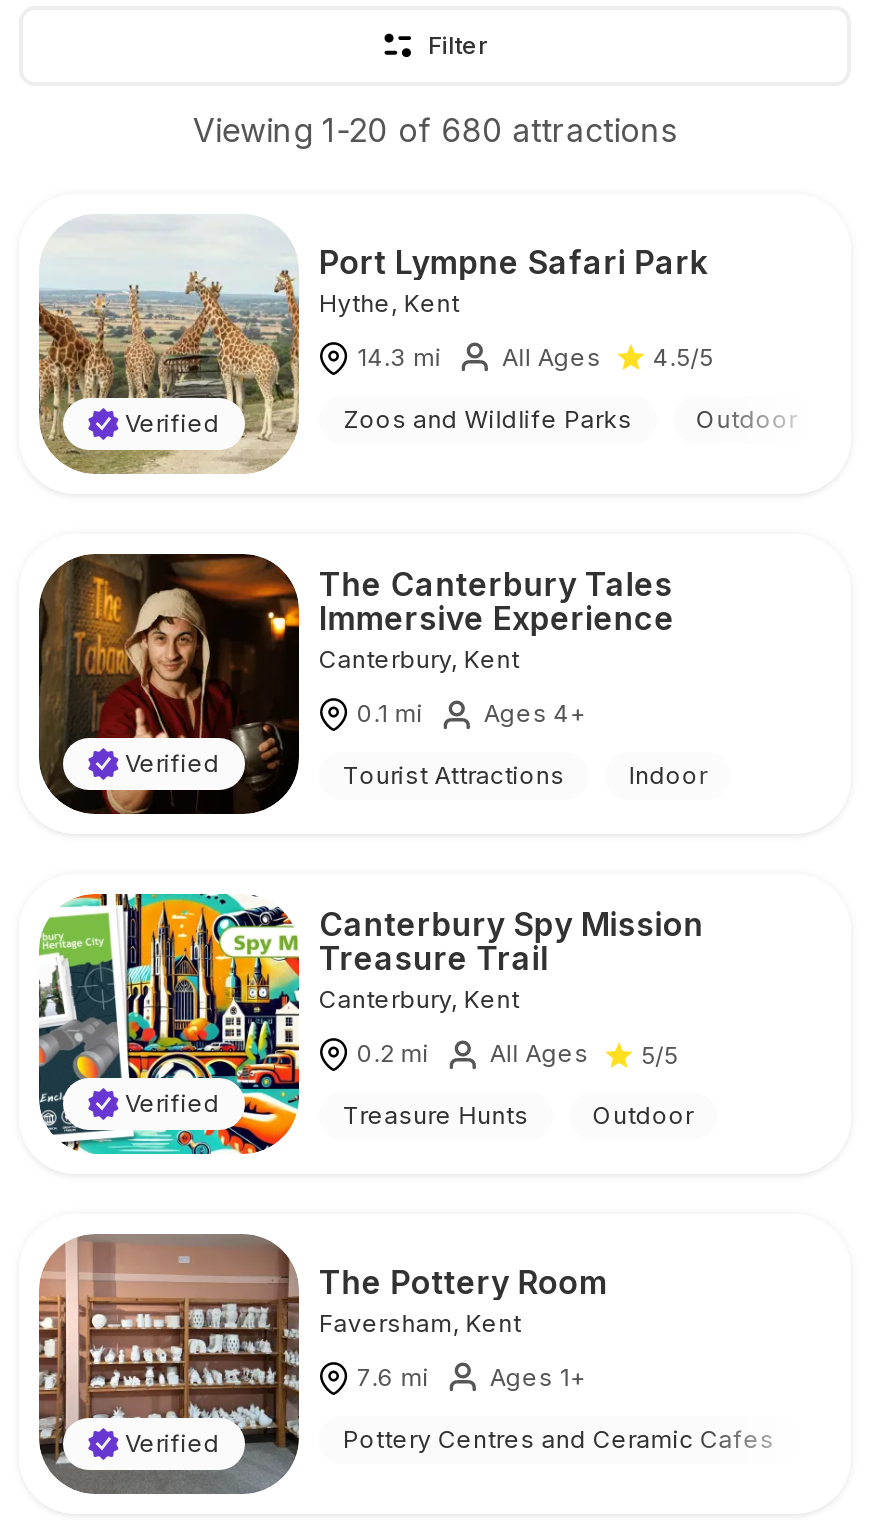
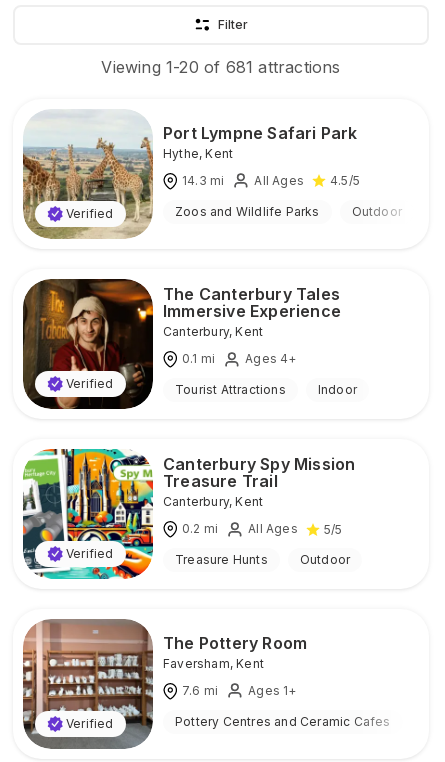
- Viewing 1-20 of 680 attractions
+ Viewing 1-20 of 681 attractions
